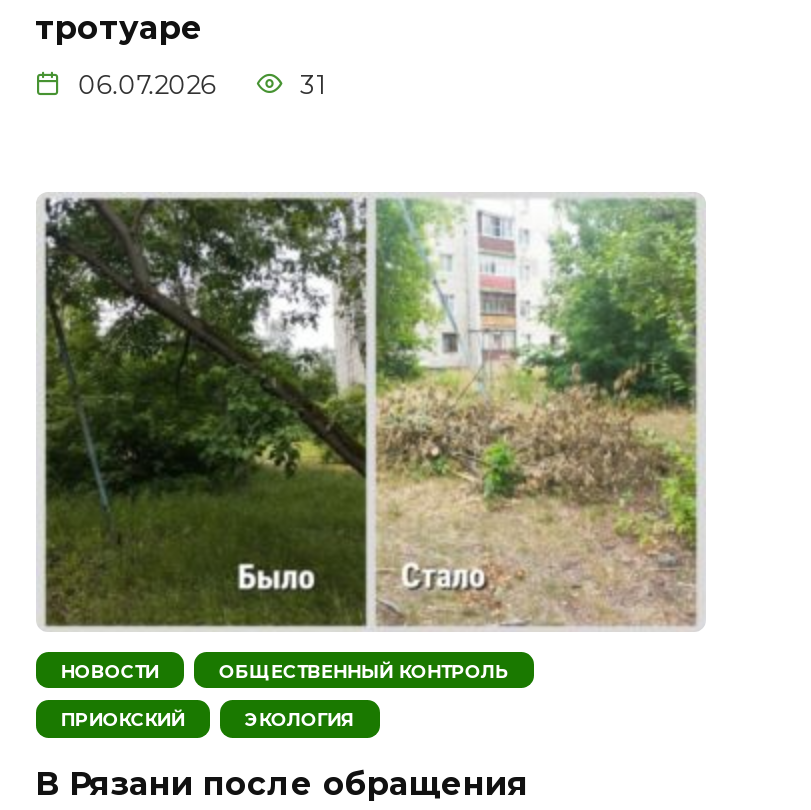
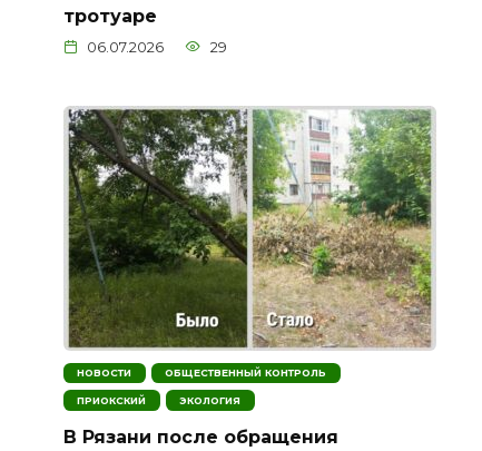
- 31
+ 29
